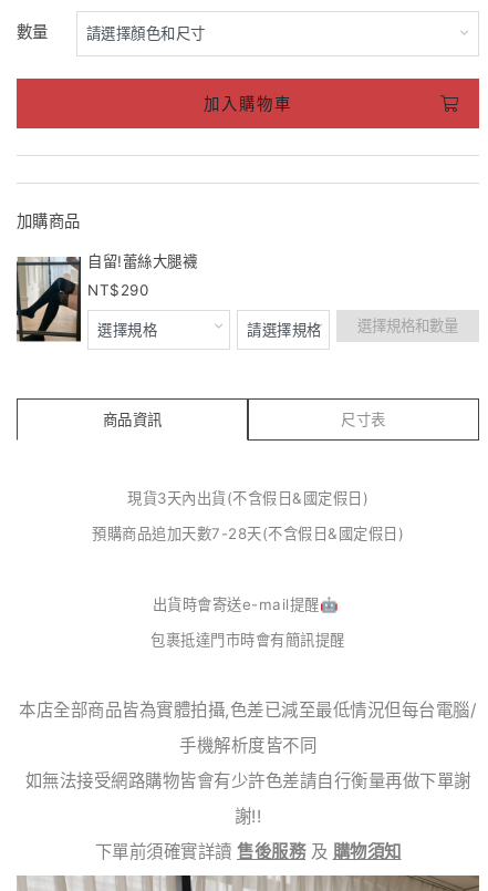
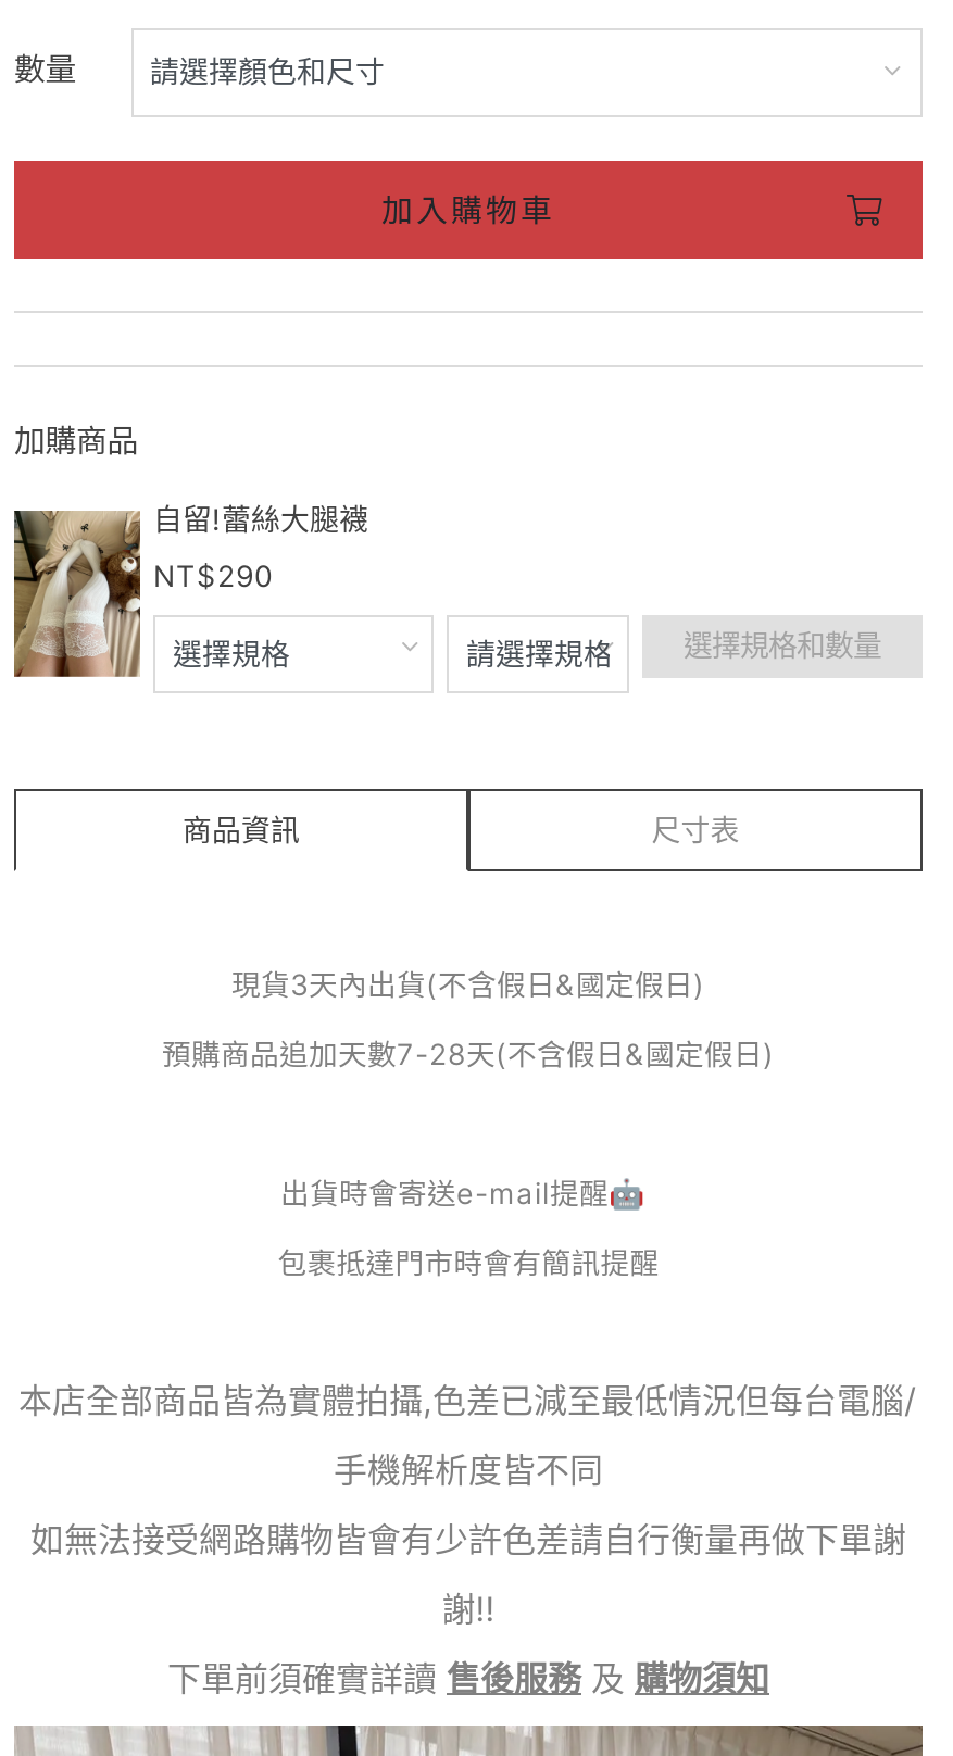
- [image]
+ [image]
